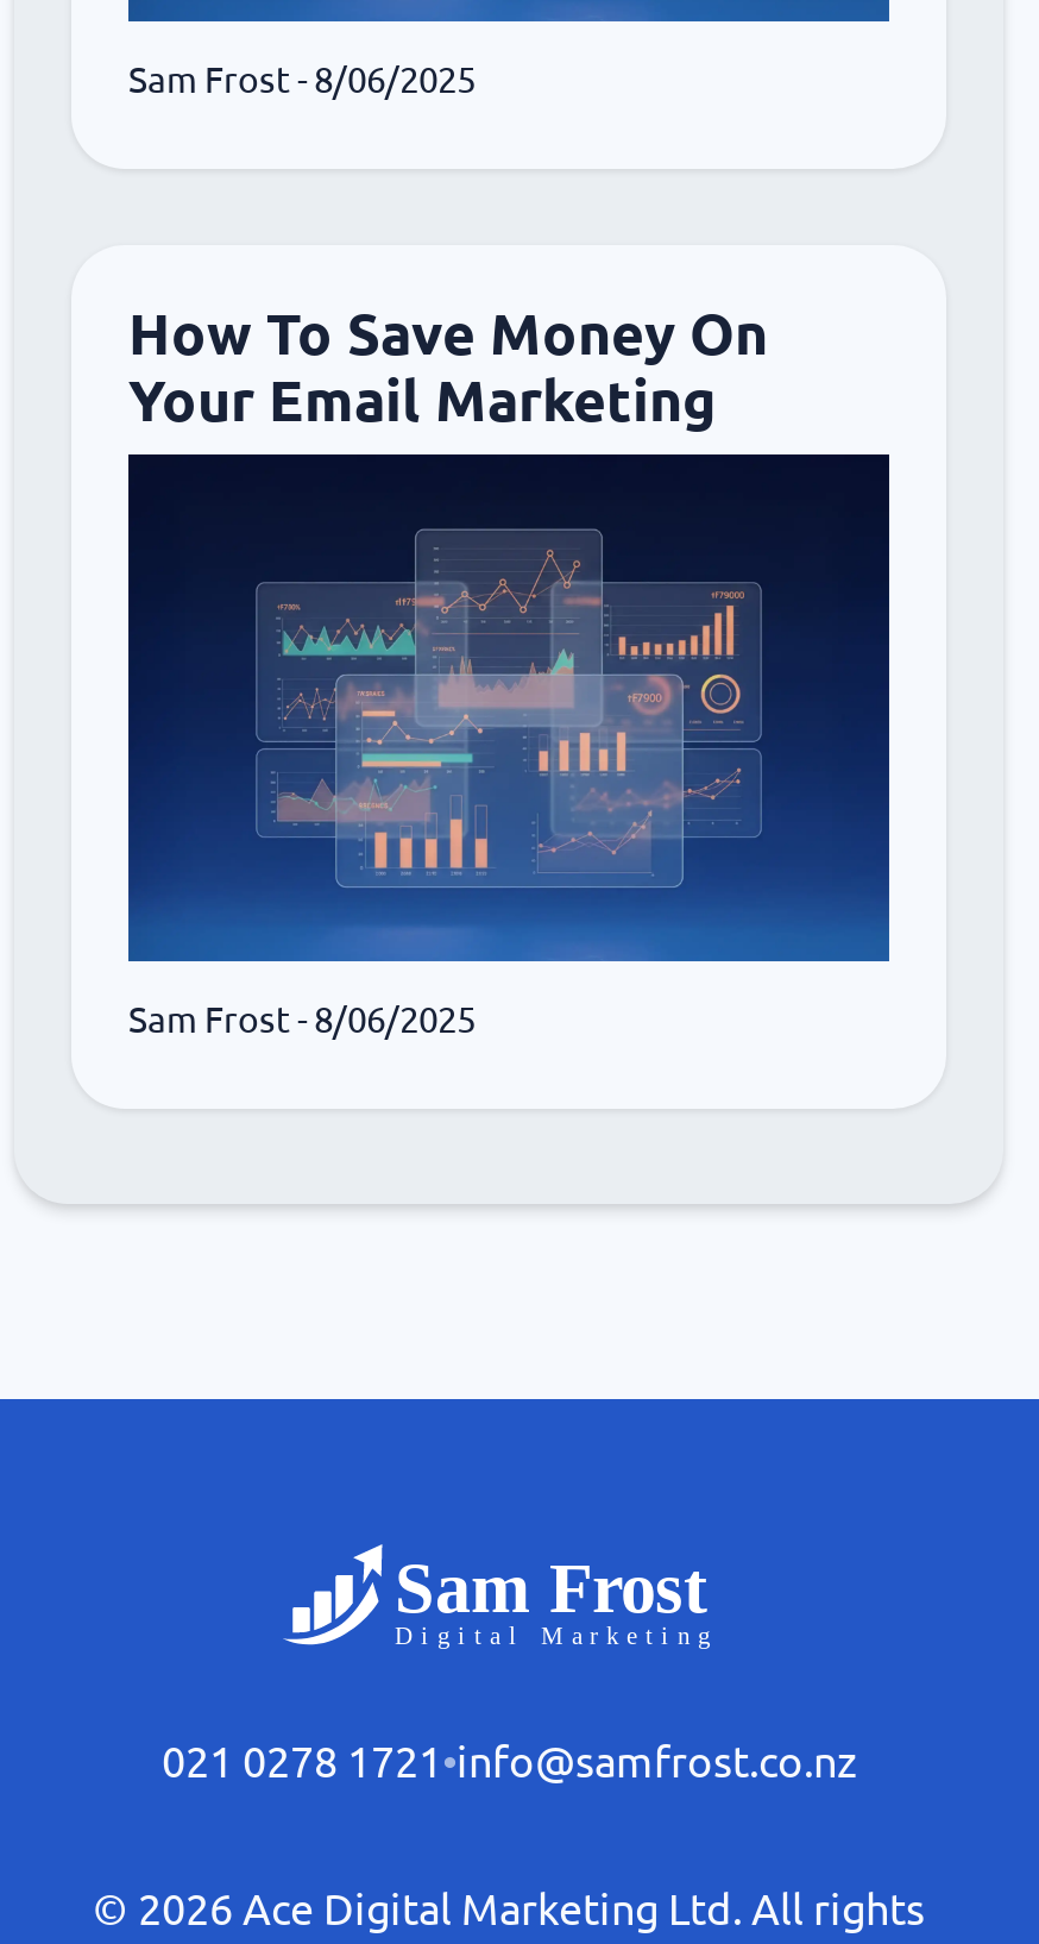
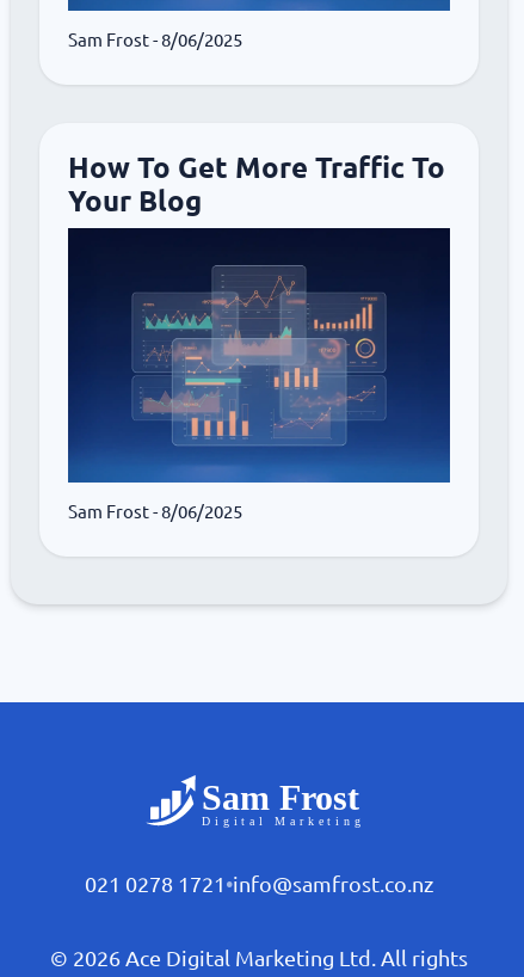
- How To Save Money On
- Your Email Marketing
+ How To Get More Traffic To
+ Your Blog
